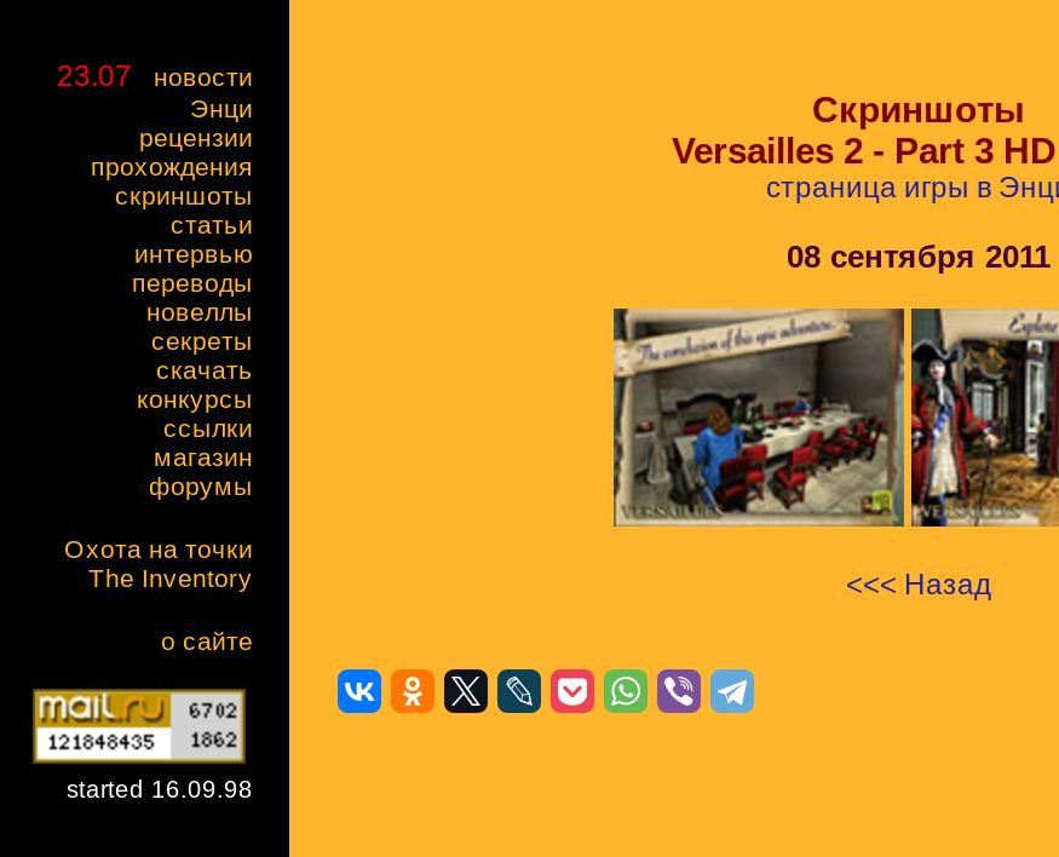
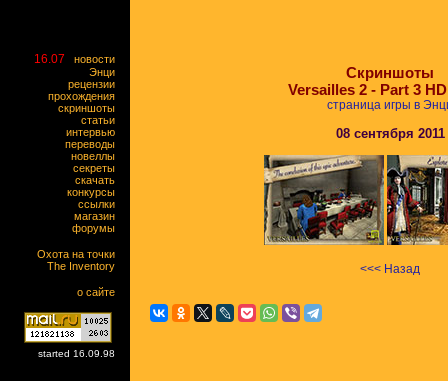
- 23.07 новости
+ 16.07 новости
